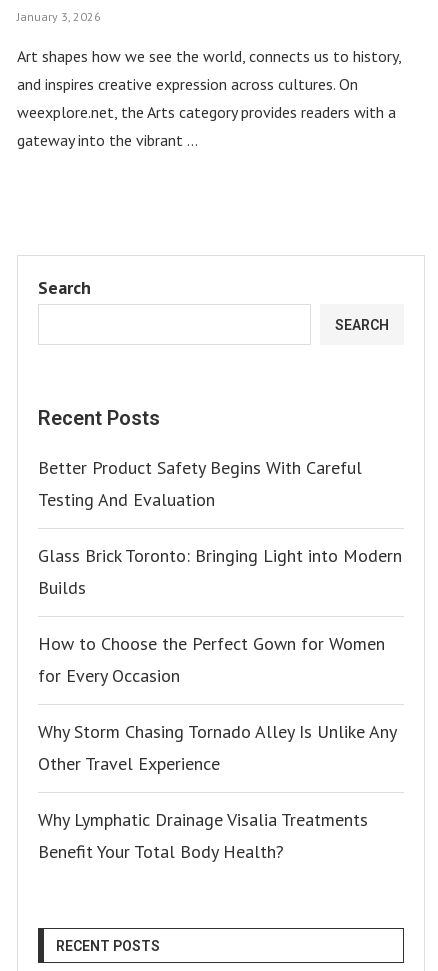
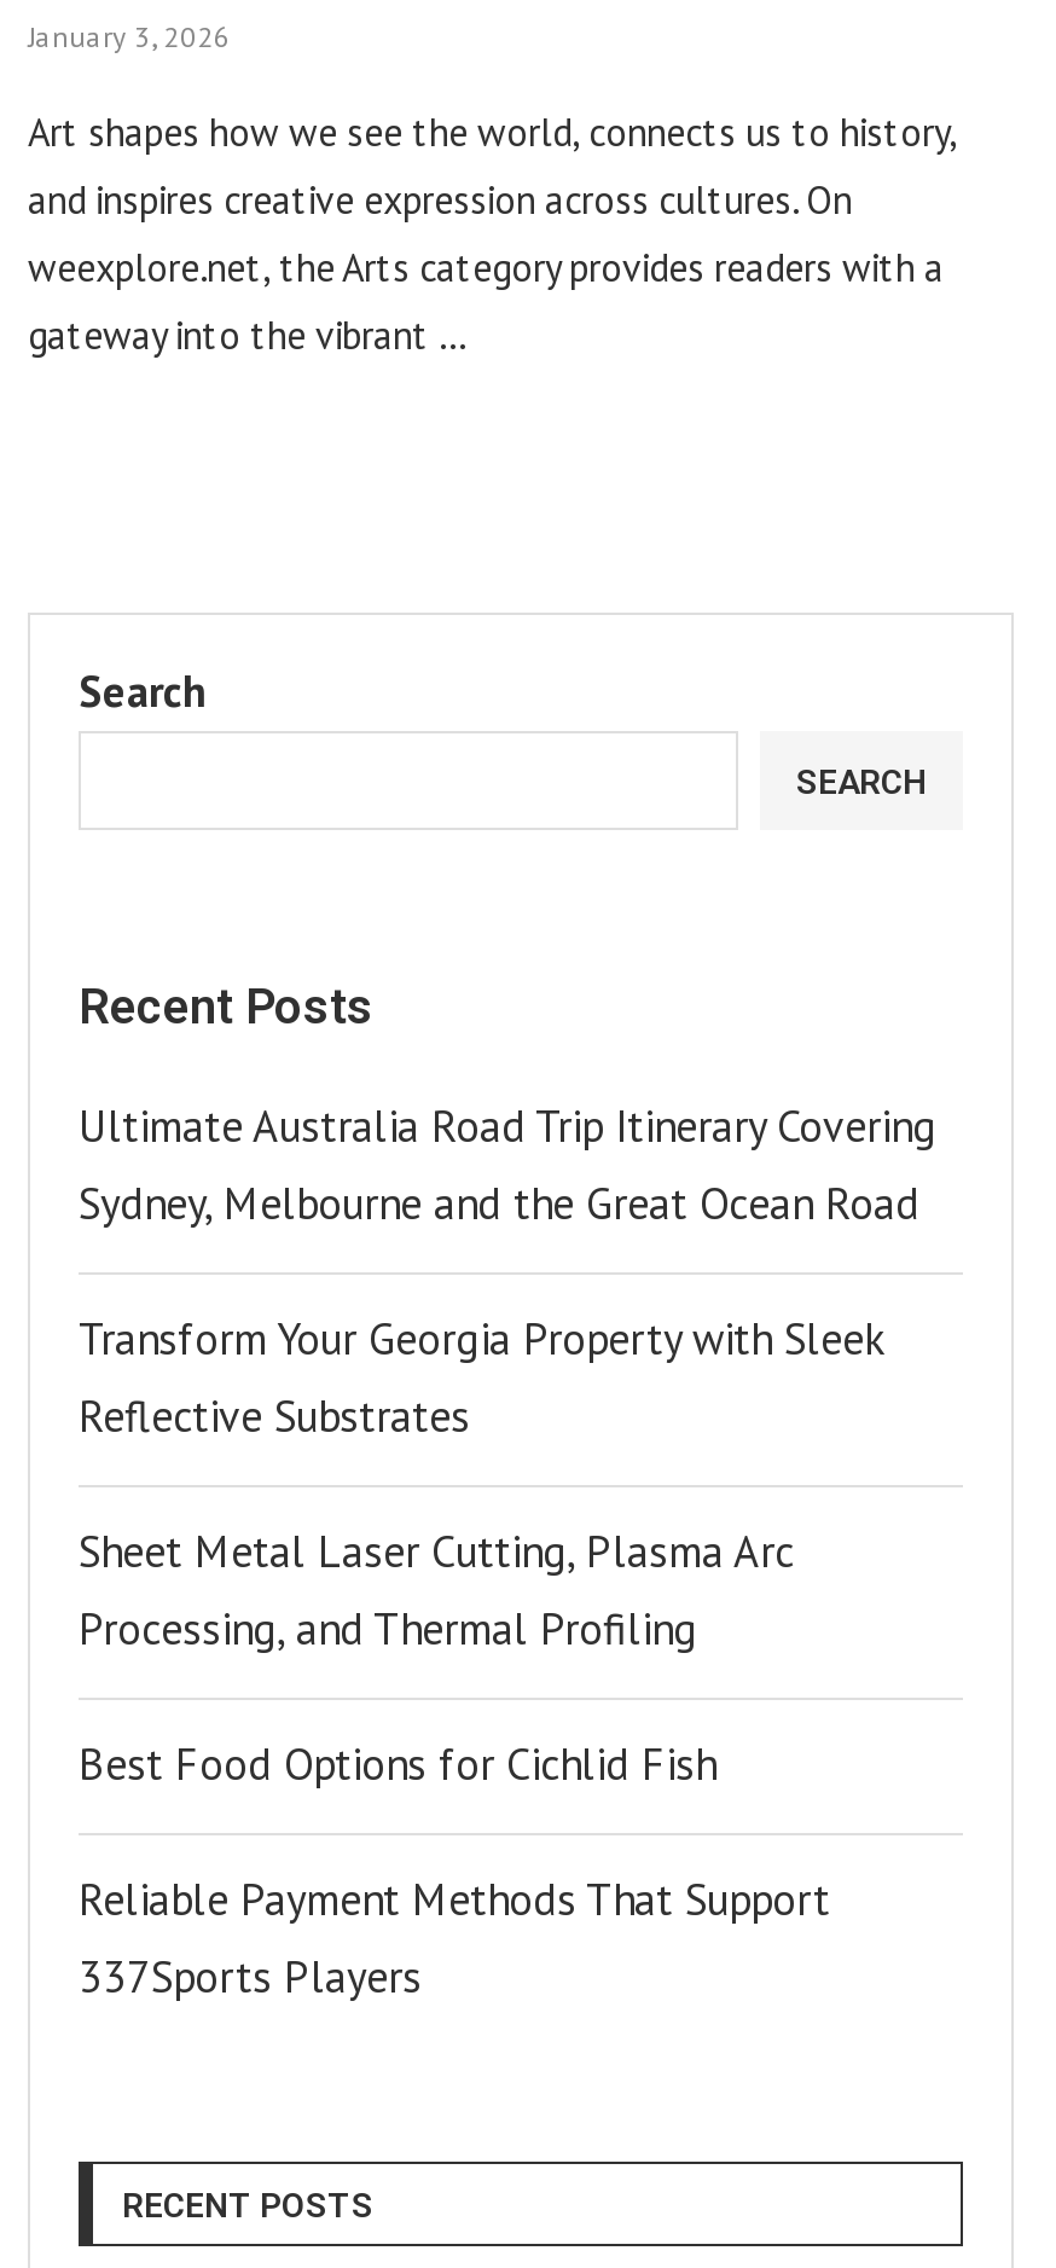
- Better Product Safety Begins With Careful
- Testing And Evaluation
+ Ultimate Australia Road Trip Itinerary Covering
+ Sydney, Melbourne and the Great Ocean Road

- Glass Brick Toronto: Bringing Light into Modern
- Builds
+ Transform Your Georgia Property with Sleek
+ Reflective Substrates

- How to Choose the Perfect Gown for Women
- for Every Occasion
+ Sheet Metal Laser Cutting, Plasma Arc
+ Processing, and Thermal Profiling

- Why Storm Chasing Tornado Alley Is Unlike Any
- Other Travel Experience
+ Best Food Options for Cichlid Fish

- Why Lymphatic Drainage Visalia Treatments
- Benefit Your Total Body Health?
+ Reliable Payment Methods That Support
+ 337Sports Players
